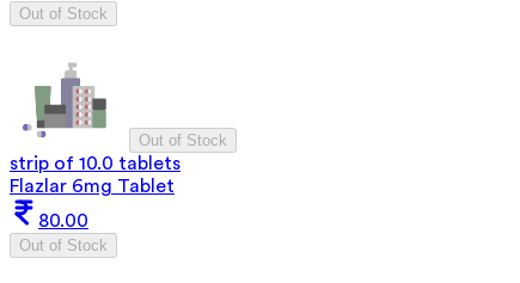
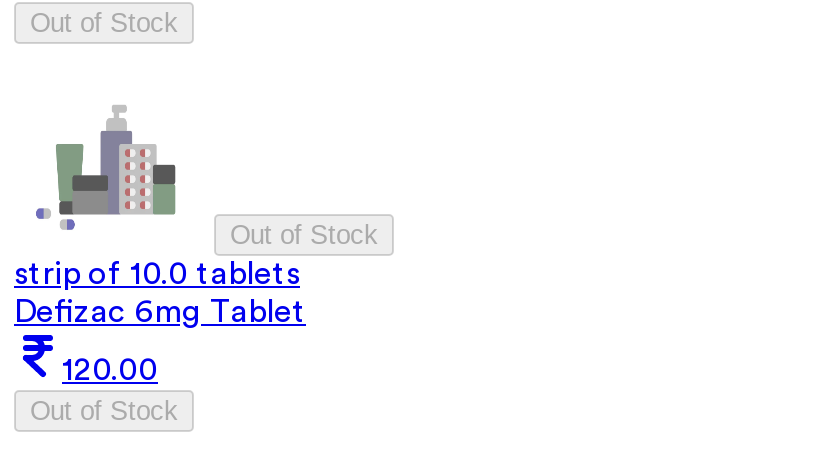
- Flazlar 6mg Tablet
+ Defizac 6mg Tablet

- 80.00
+ 120.00
